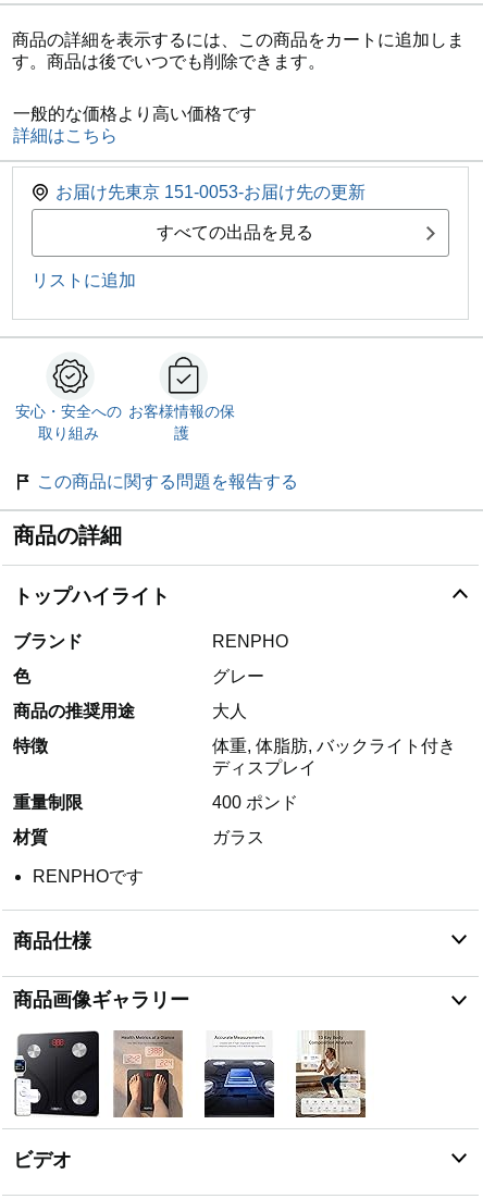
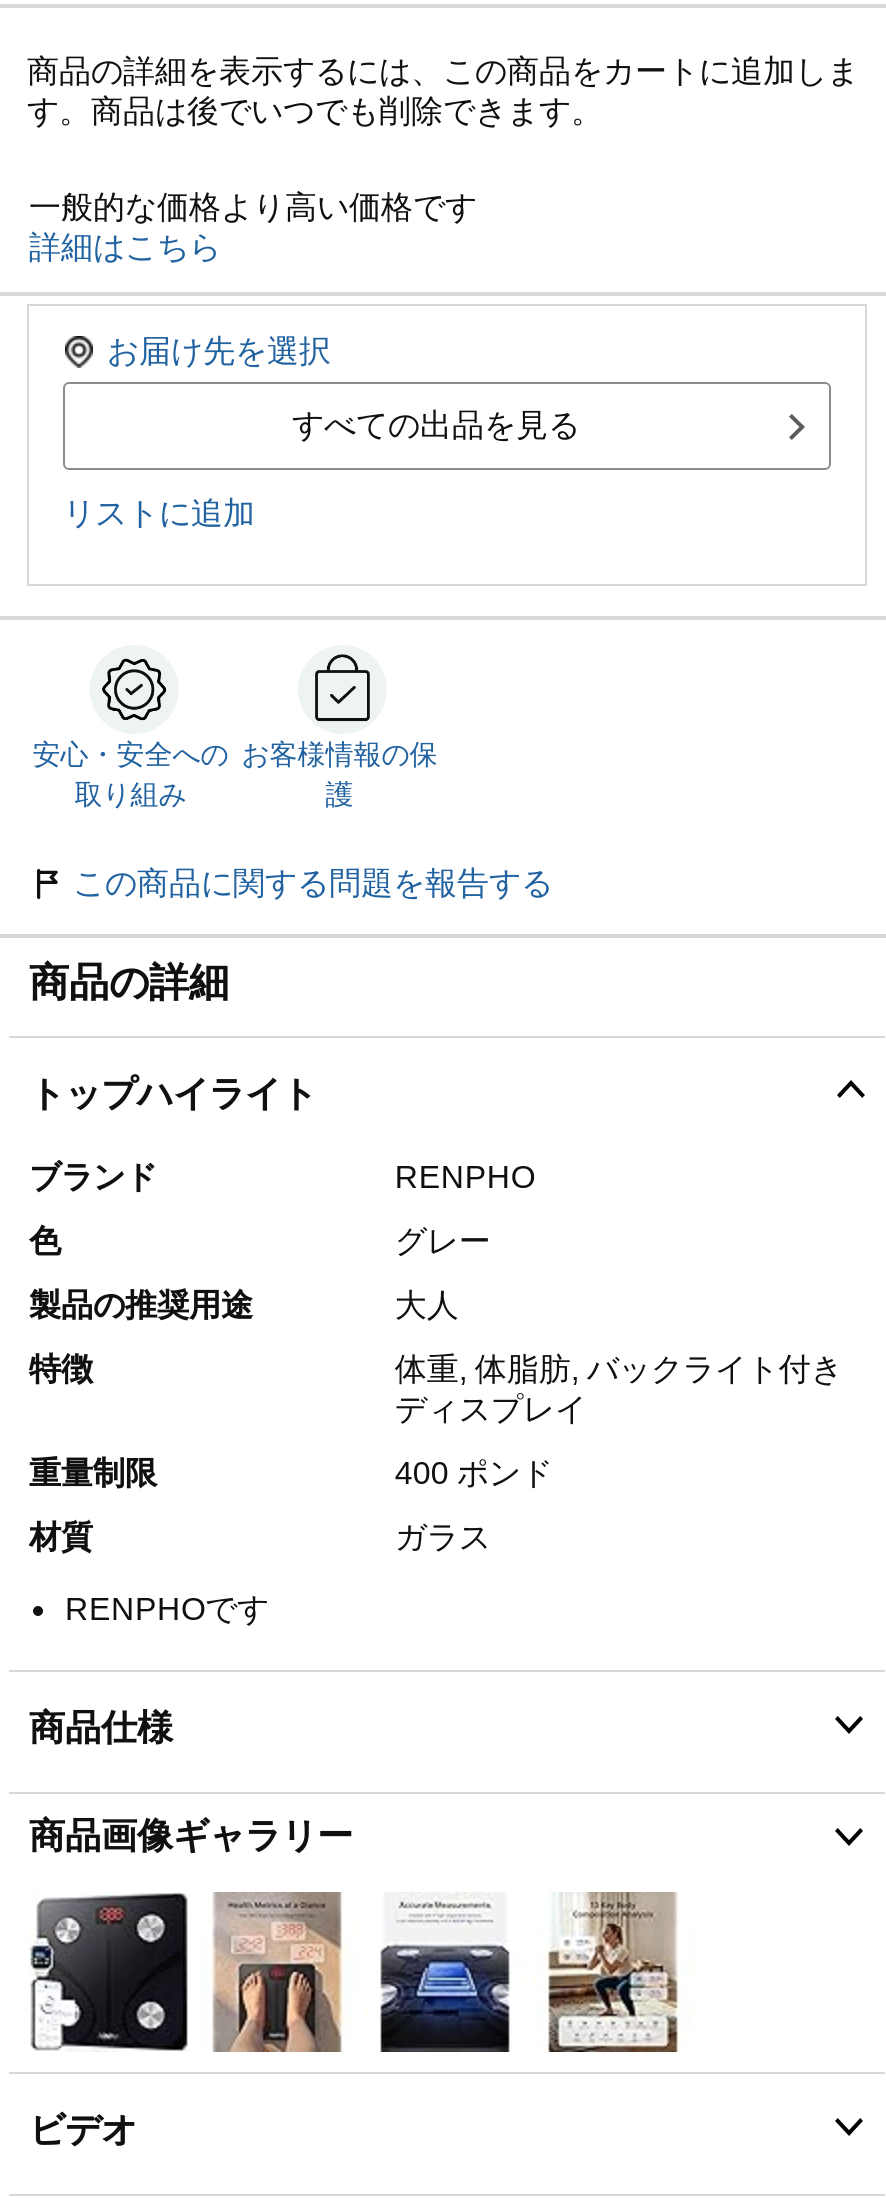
- お届け先東京 151-0053-お届け先の更新
+ お届け先を選択

- 商品の推奨用途
+ 製品の推奨用途
